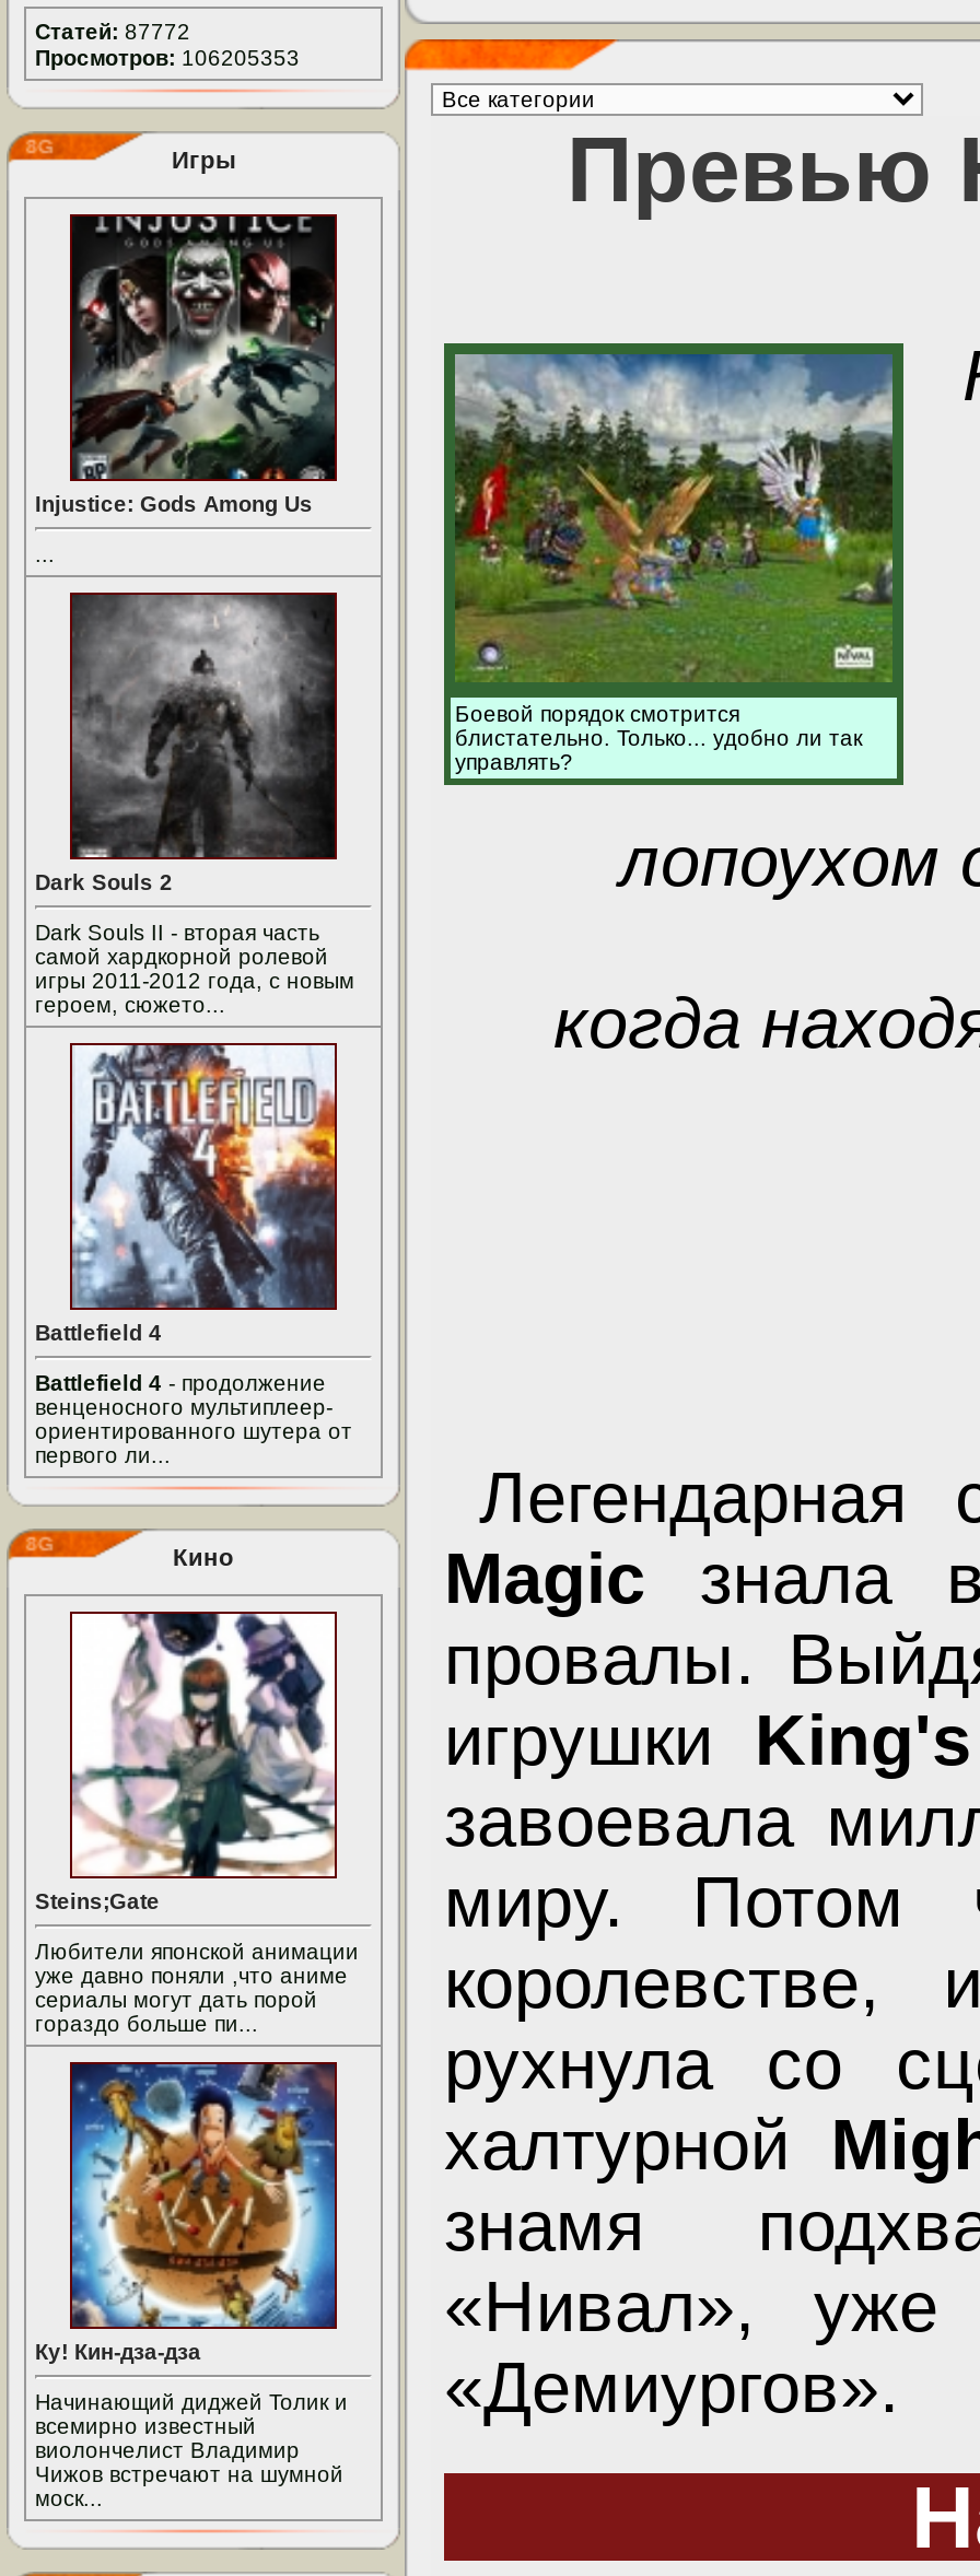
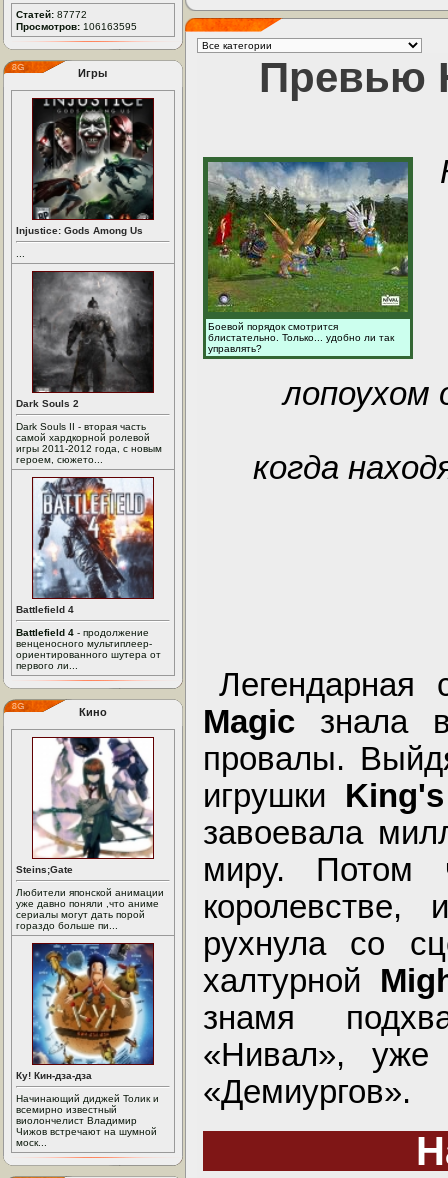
- Просмотров: 106205353
+ Просмотров: 106163595
